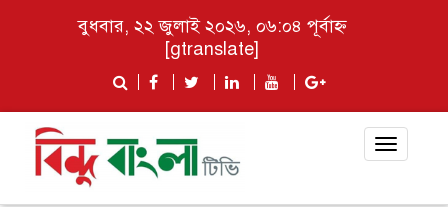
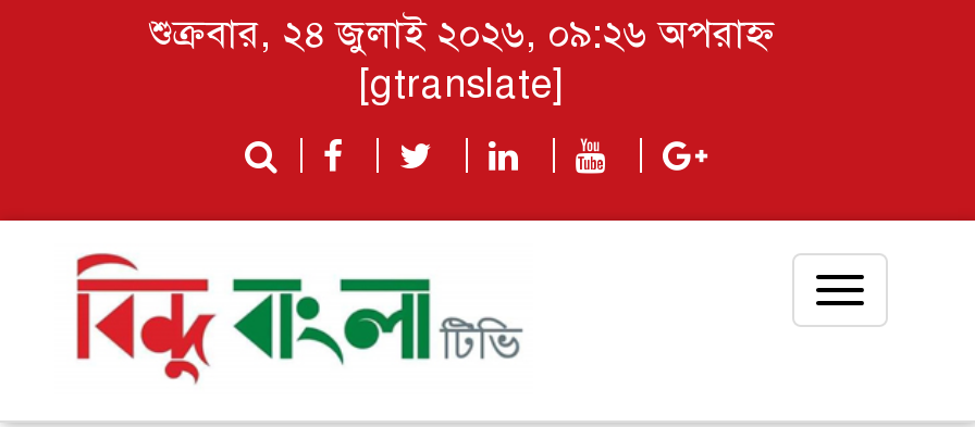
- বুধবার, ২২ জুলাই ২০২৬, ০৬:০৪ পূর্বাহ্ন
+ শুক্রবার, ২৪ জুলাই ২০২৬, ০৯:২৬ অপরাহ্ন
